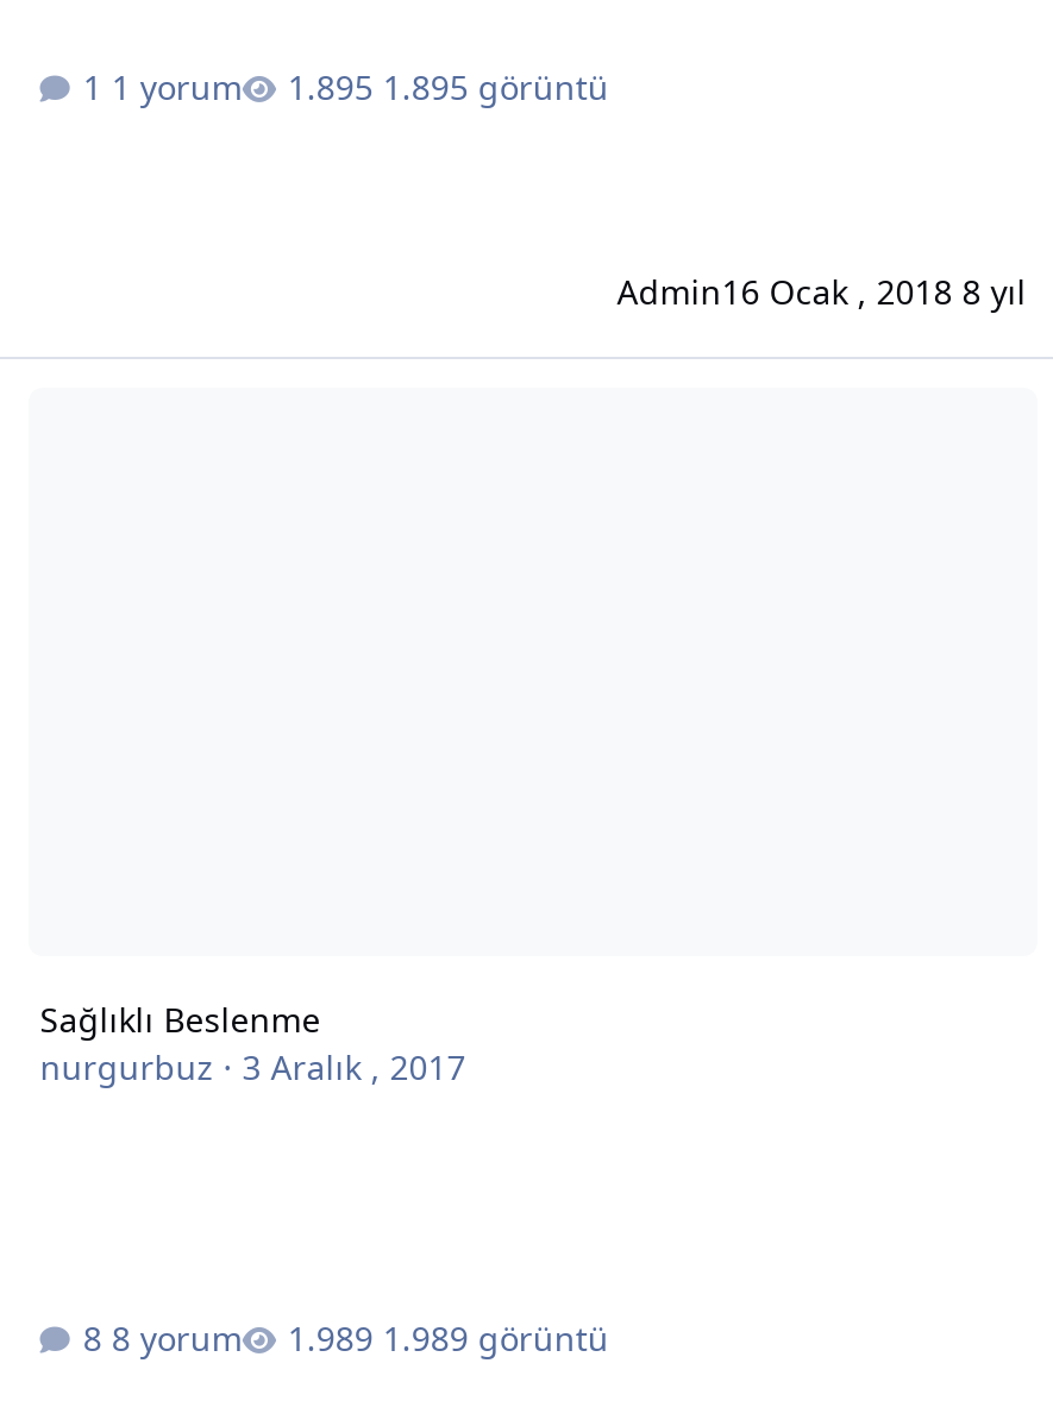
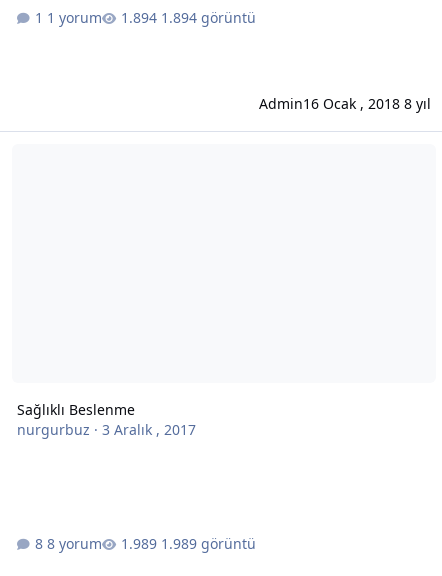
- 1.895 görüntü
+ 1.894 görüntü
